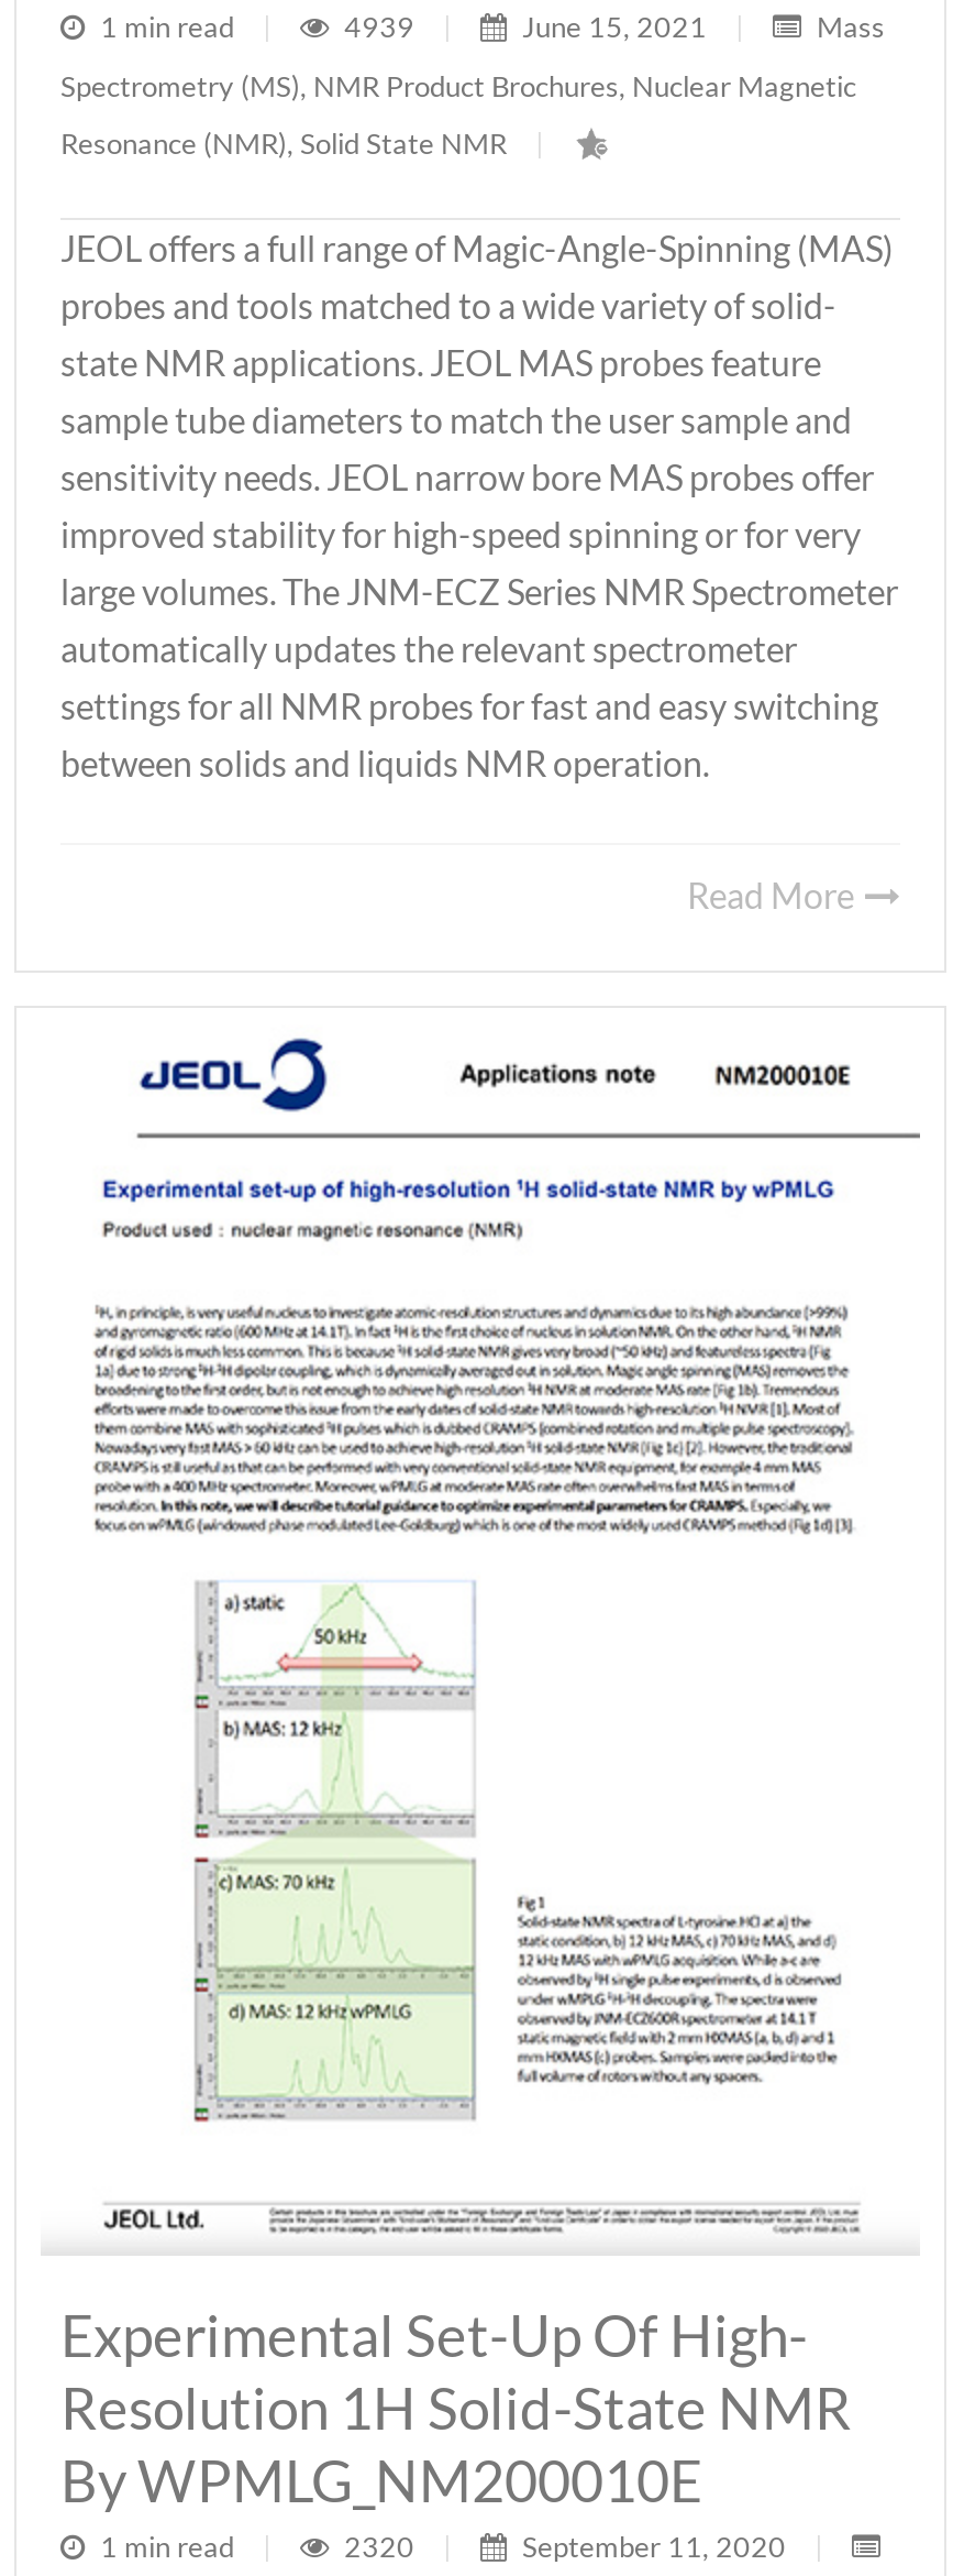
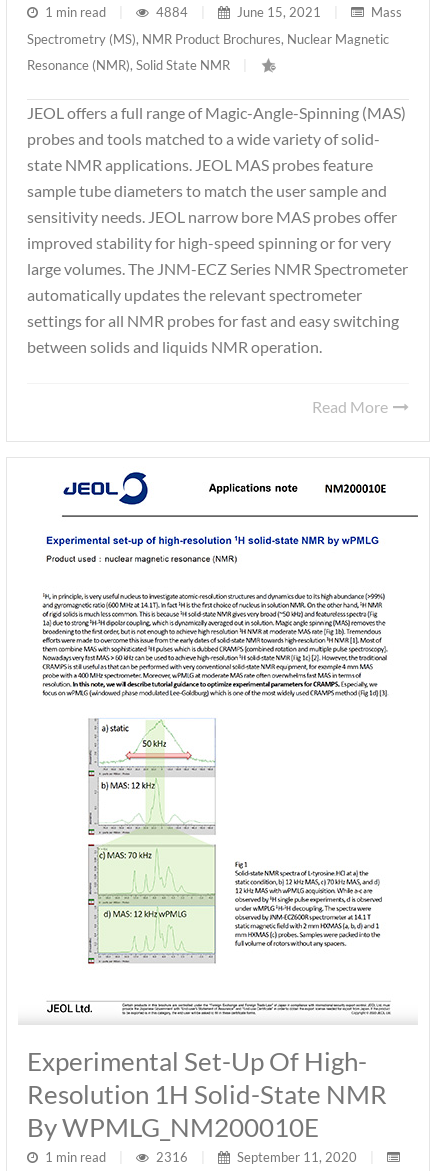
- 4939
+ 4884

- 2320
+ 2316
